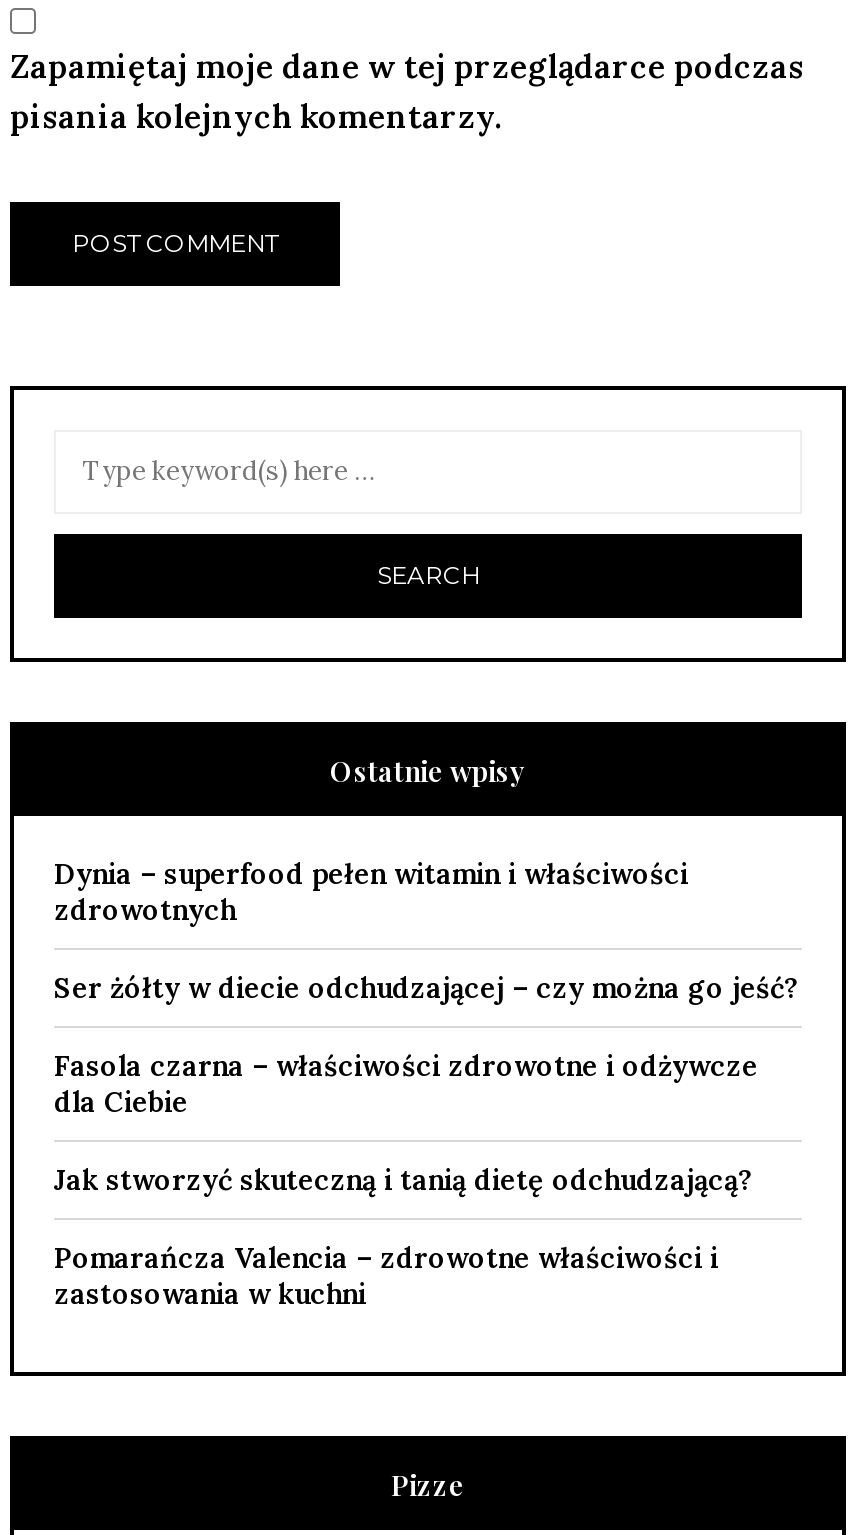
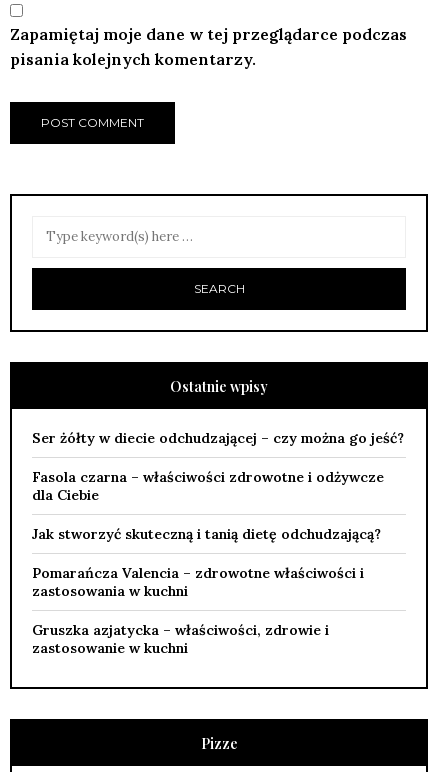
- Dynia – superfood pełen witamin i właściwości
- zdrowotnych

moved up: Ser żółty w diecie odchudzającej – czy można go jeść? | Fasola czarna – właściwości zdrowotne i odżywcze | dla Ciebie | Jak stworzyć skuteczną i tanią dietę odchudzającą? | Pomarańcza Valencia – zdrowotne właściwości i | zastosowania w kuchni

+ Gruszka azjatycka – właściwości, zdrowie i
+ zastosowanie w kuchni
